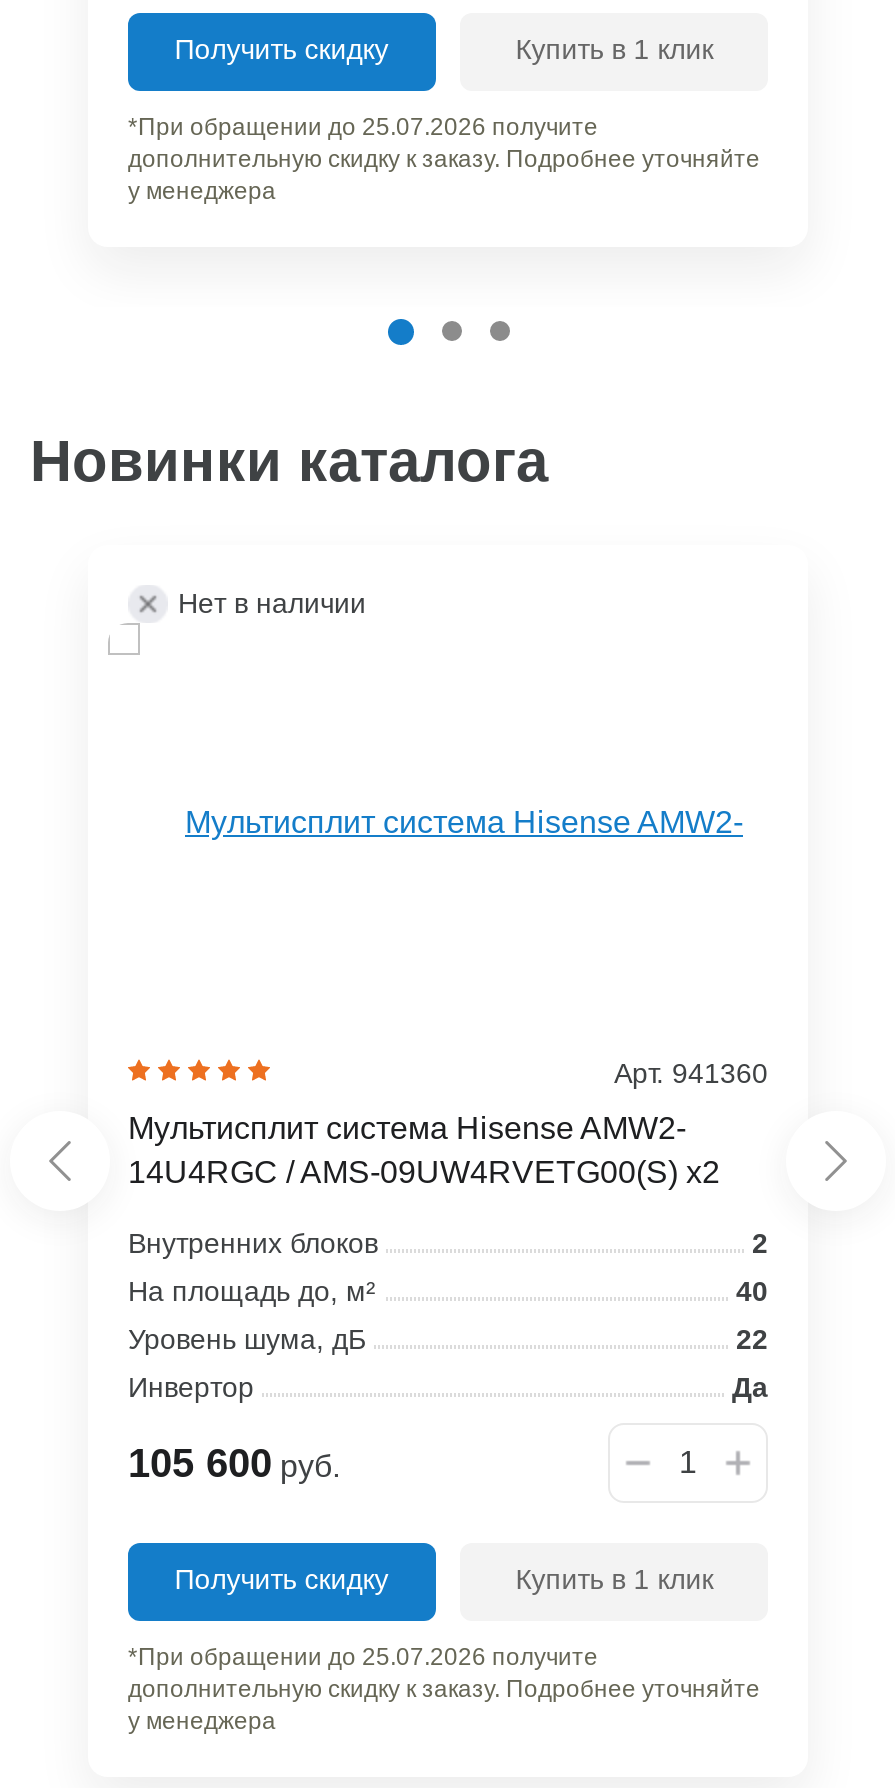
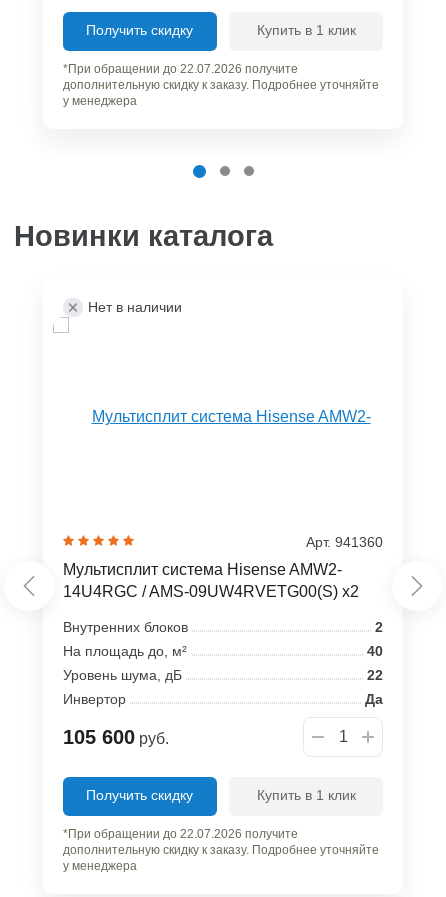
- *При обращении до 25.07.2026 получите
+ *При обращении до 22.07.2026 получите

- *При обращении до 25.07.2026 получите
+ *При обращении до 22.07.2026 получите
